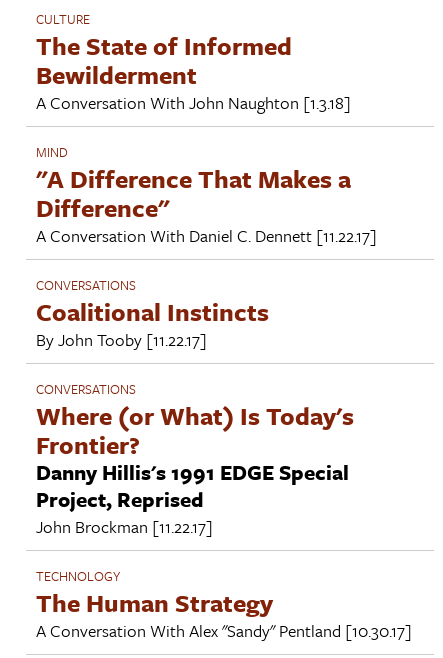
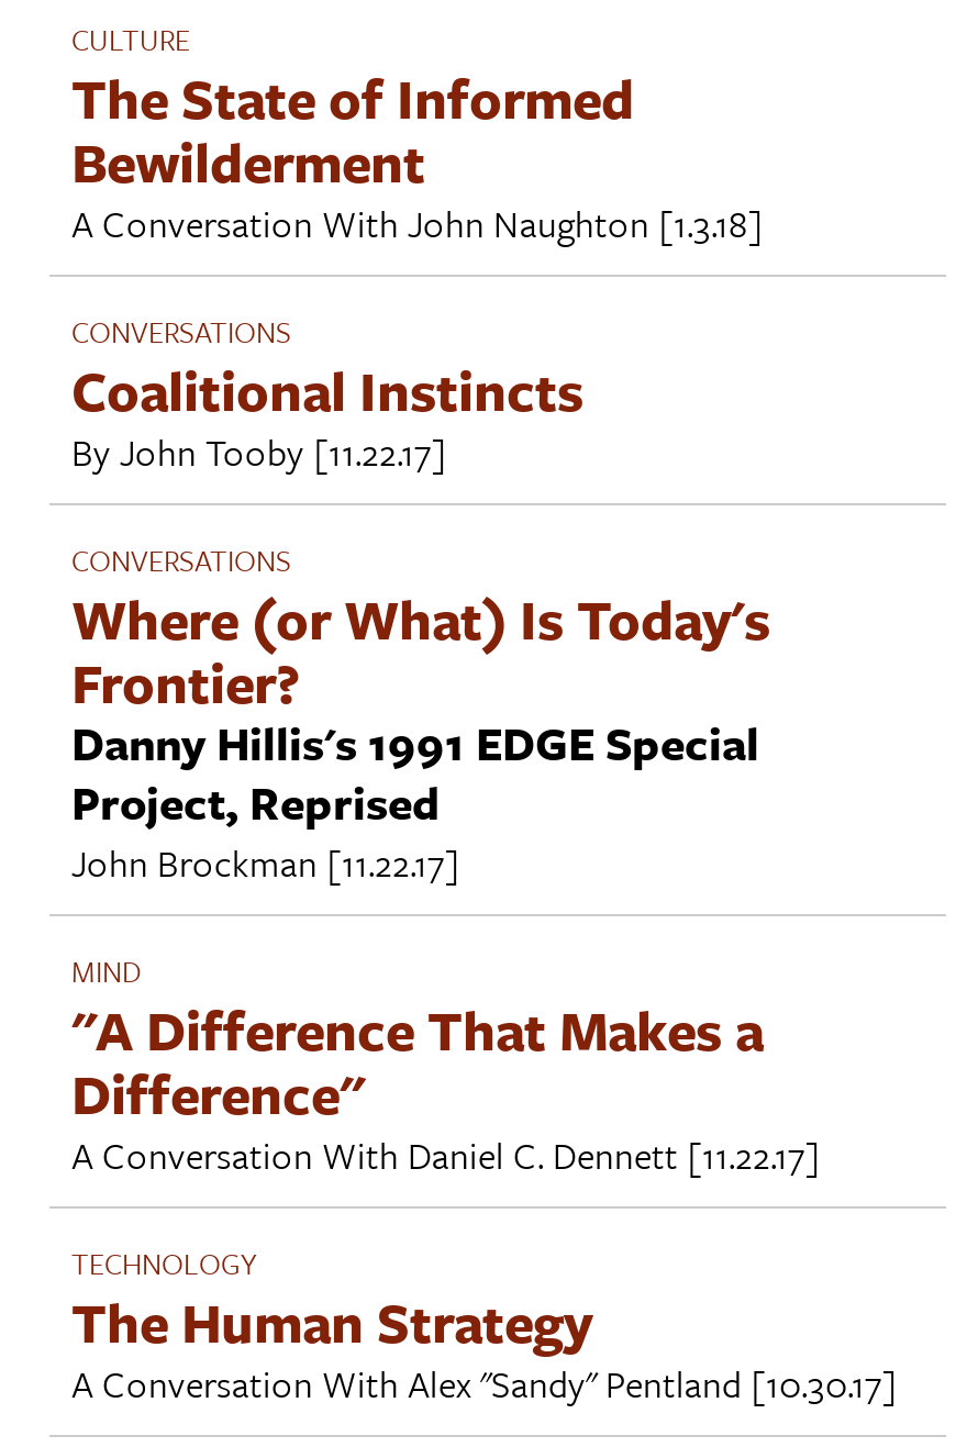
moved down: MIND | "A Difference That Makes a | Difference" | A Conversation With Daniel C. Dennett [11.22.17]

moved up: CONVERSATIONS | Coalitional Instincts | By John Tooby [11.22.17] | ... | Project, Reprised | John Brockman [11.22.17]
